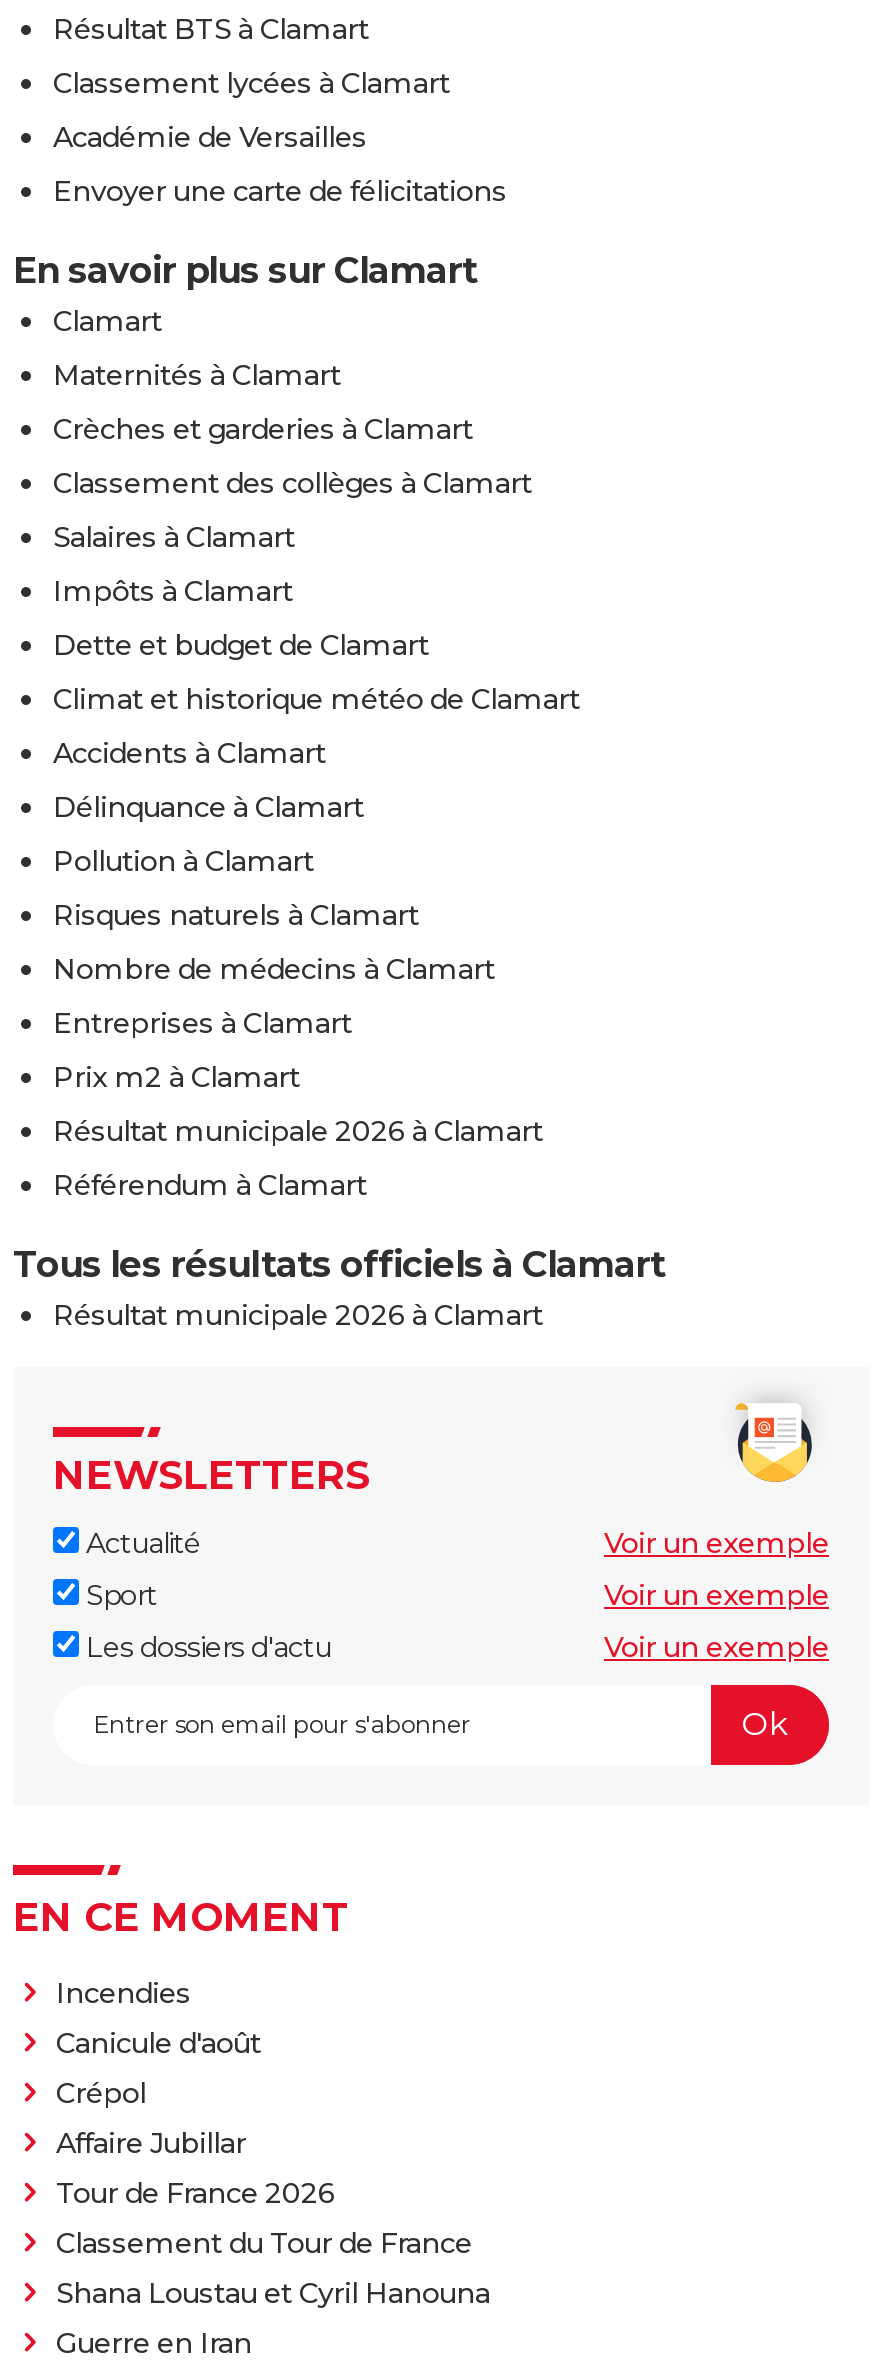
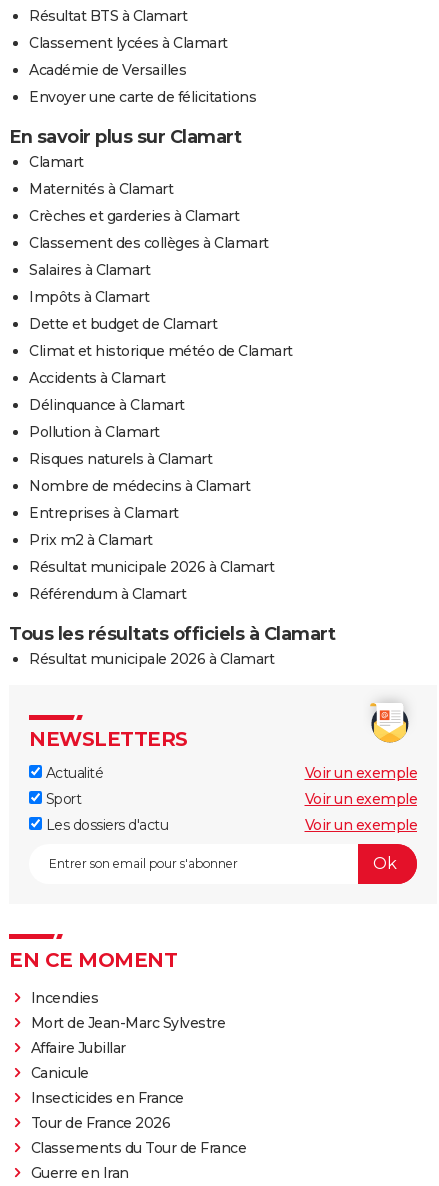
- Canicule d'août
- Crépol
+ Mort de Jean-Marc Sylvestre

moved up: Affaire Jubillar

+ Canicule
+ Insecticides en France

moved down: Tour de France 2026

- Classement du Tour de France
- Shana Loustau et Cyril Hanouna
+ Classements du Tour de France
